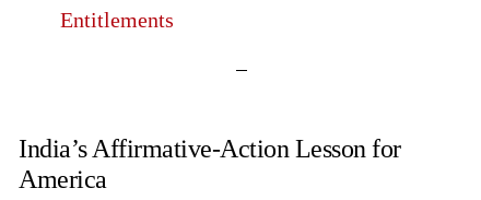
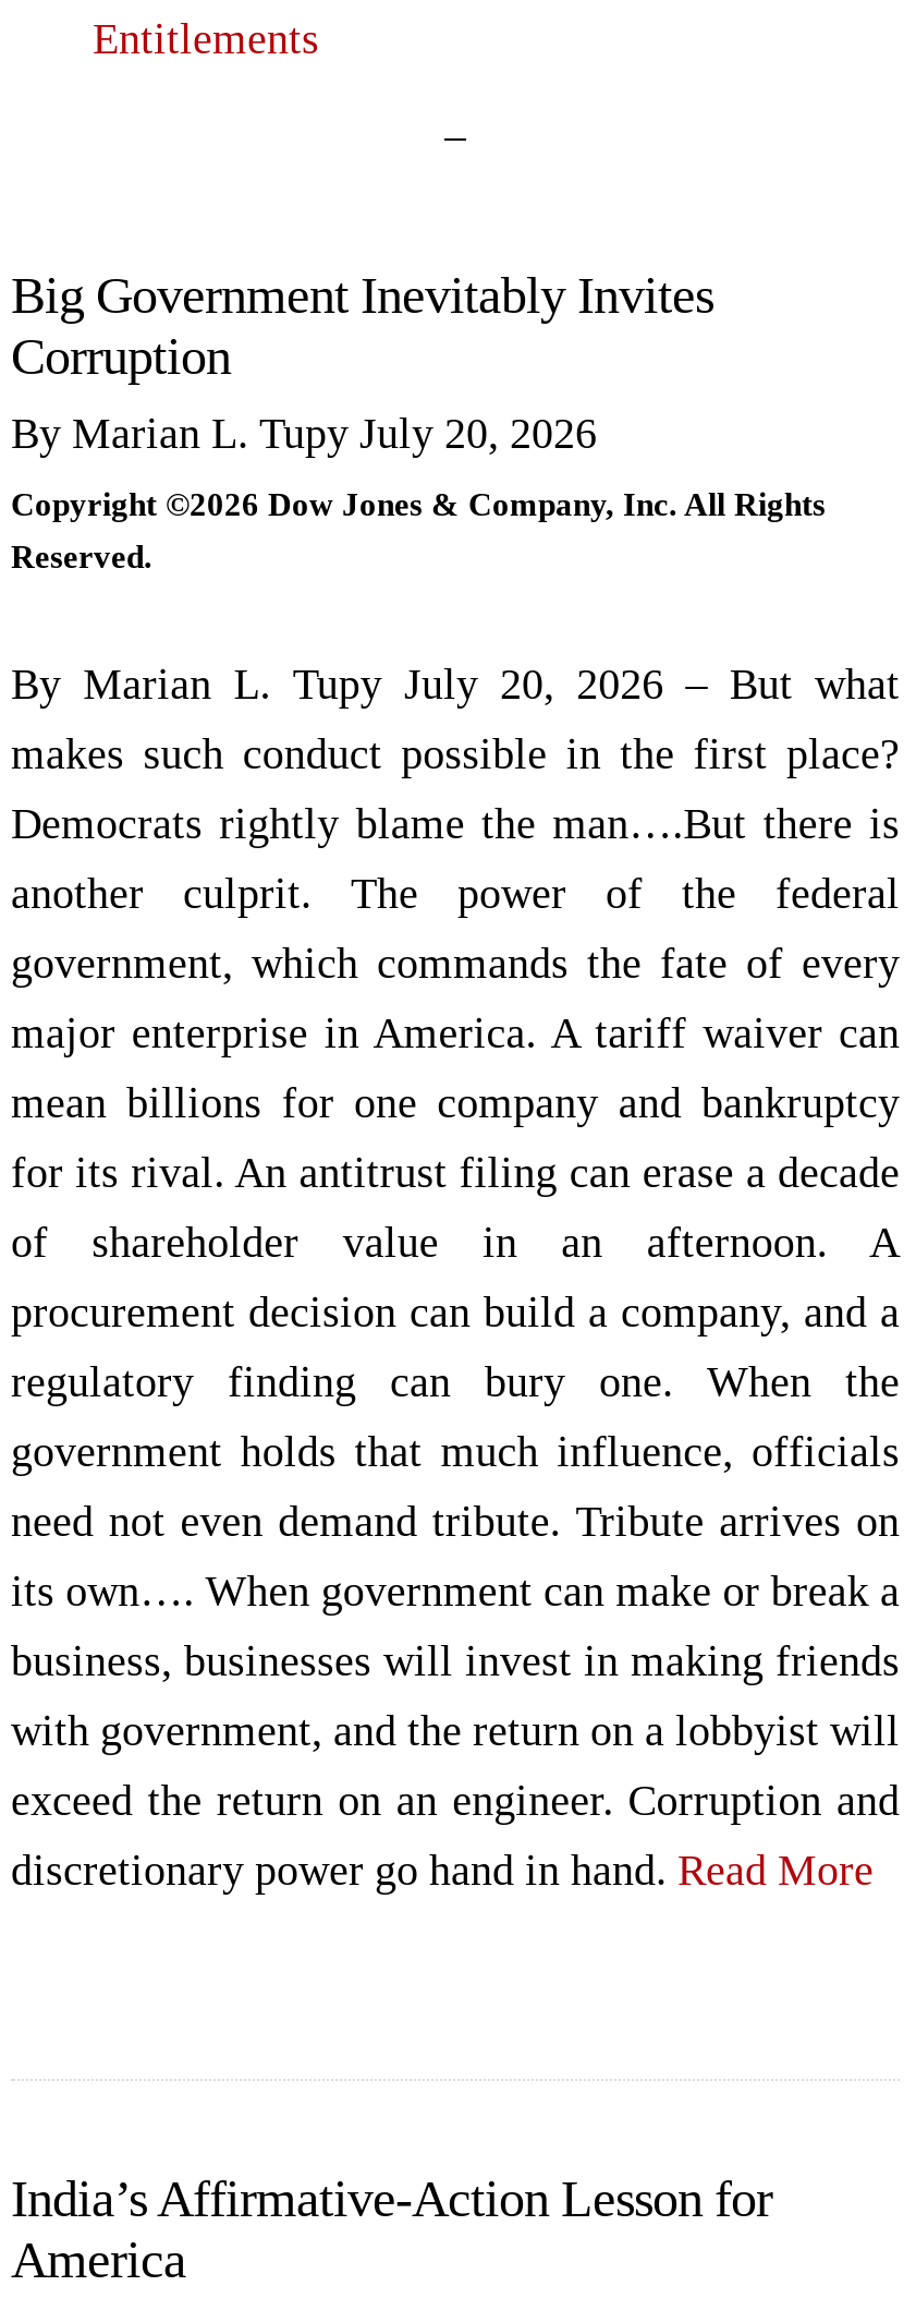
+ Big Government Inevitably Invites
+ Corruption
+ By Marian L. Tupy July 20, 2026
+ Copyright ©2026 Dow Jones & Company, Inc. All Rights
+ Reserved.
+ By Marian L. Tupy July 20, 2026 – But what
+ makes such conduct possible in the first place?
+ Democrats rightly blame the man….But there is
+ another culprit. The power of the federal
+ government, which commands the fate of every
+ major enterprise in America. A tariff waiver can
+ mean billions for one company and bankruptcy
+ for its rival. An antitrust filing can erase a decade
+ of shareholder value in an afternoon. A
+ procurement decision can build a company, and a
+ regulatory finding can bury one. When the
+ government holds that much influence, officials
+ need not even demand tribute. Tribute arrives on
+ its own…. When government can make or break a
+ business, businesses will invest in making friends
+ with government, and the return on a lobbyist will
+ exceed the return on an engineer. Corruption and
+ discretionary power go hand in hand. Read More
